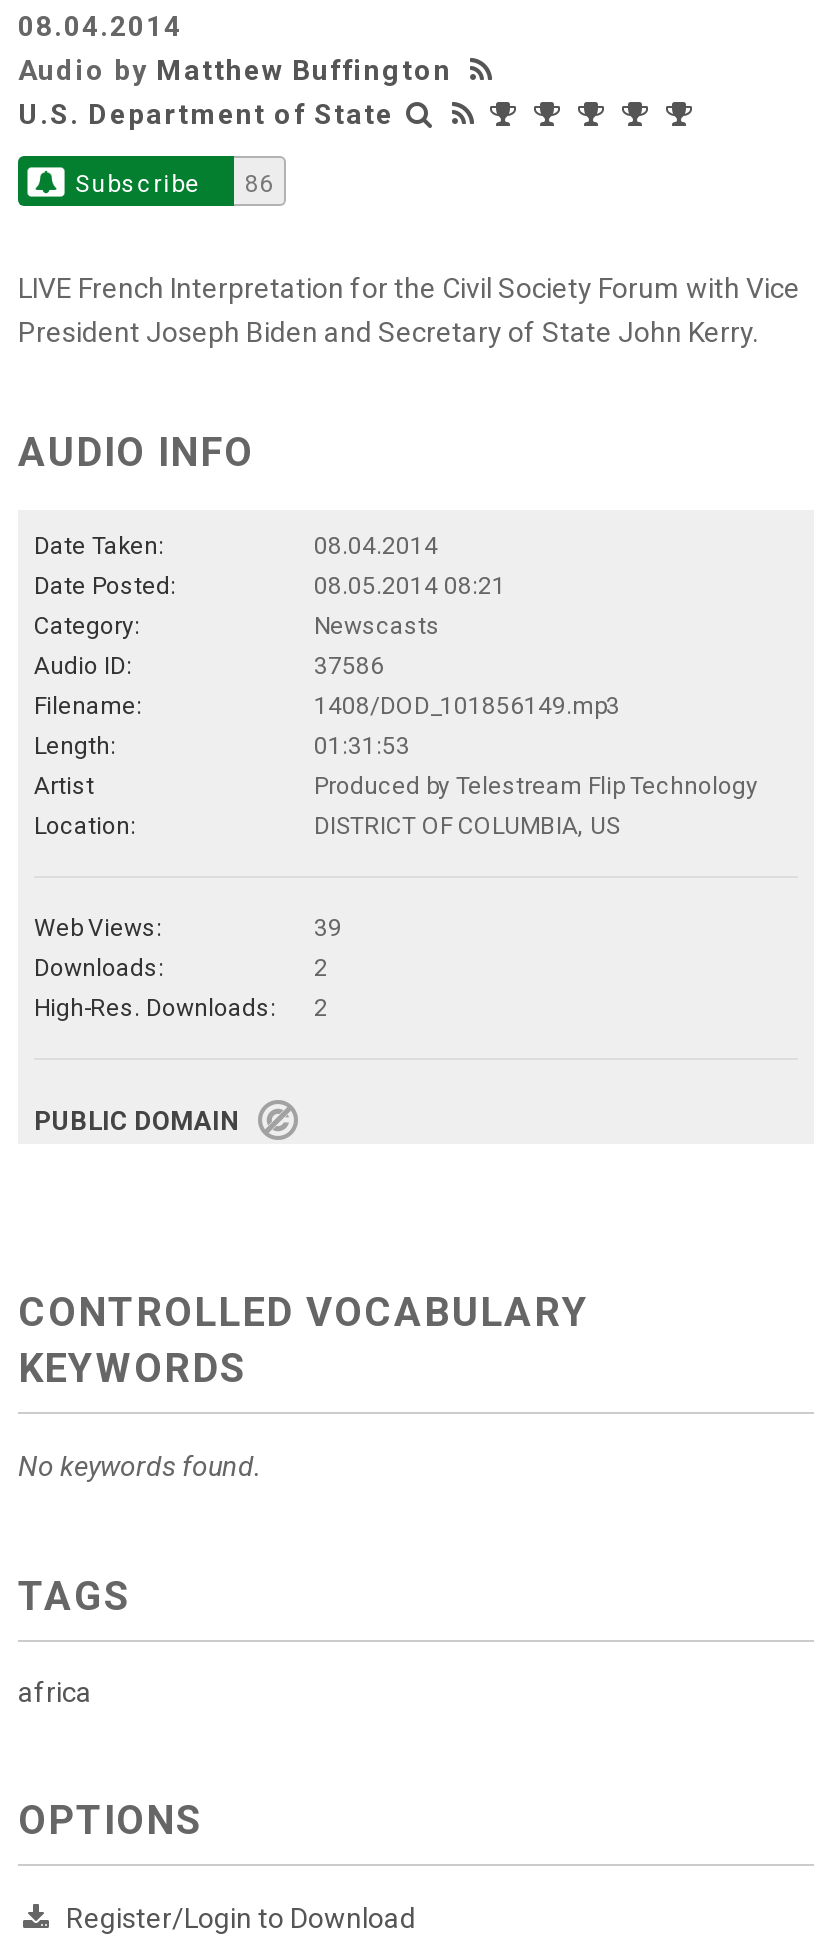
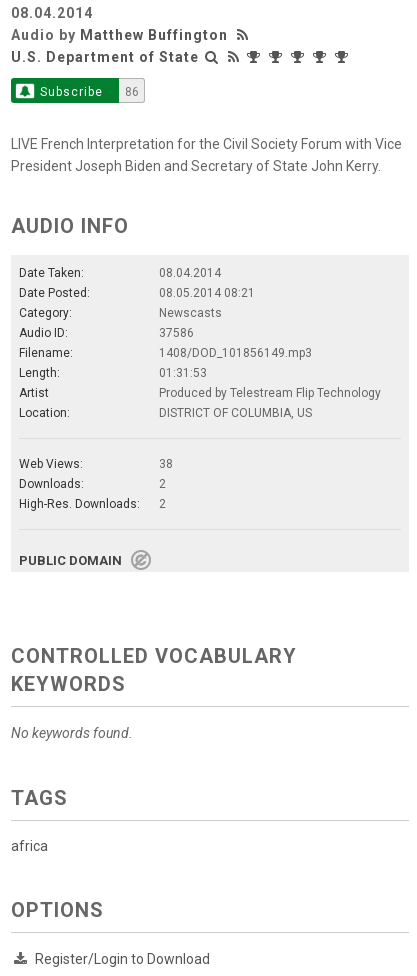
- 39
+ 38
